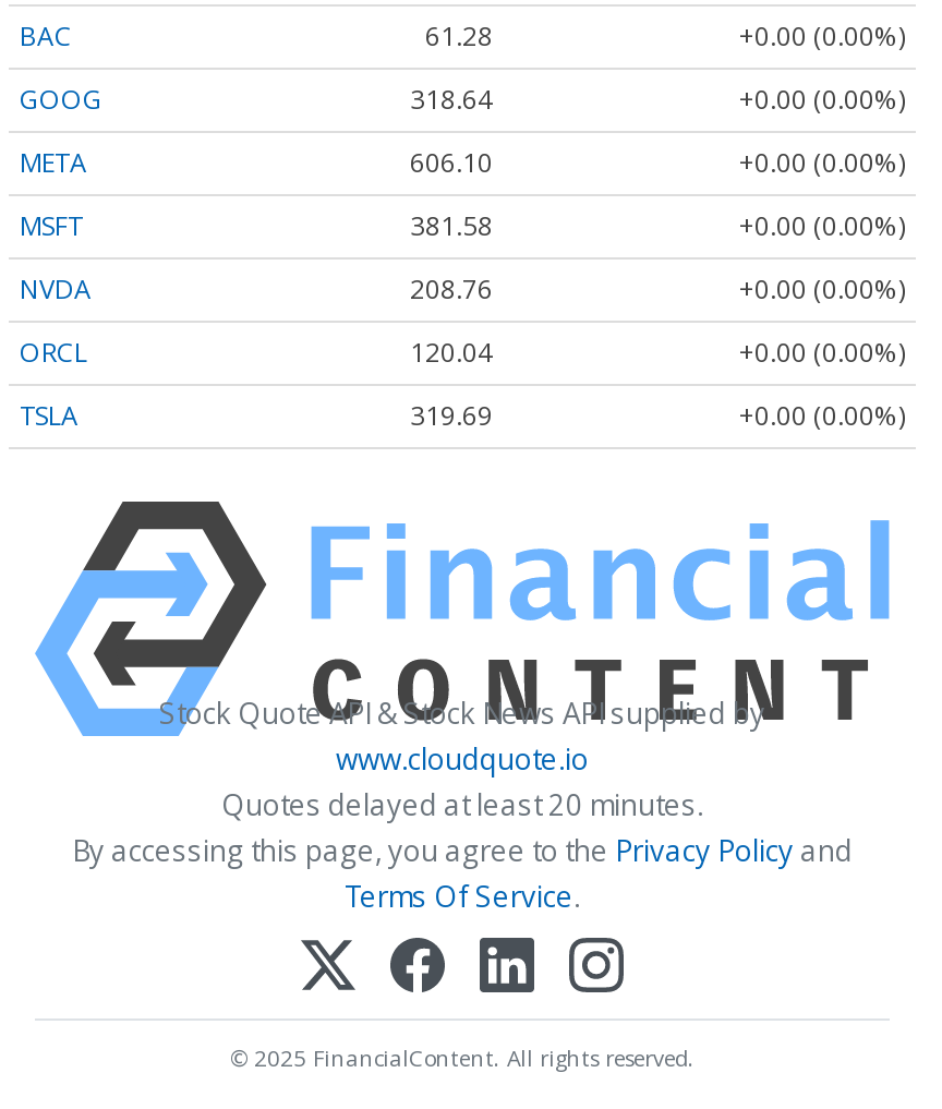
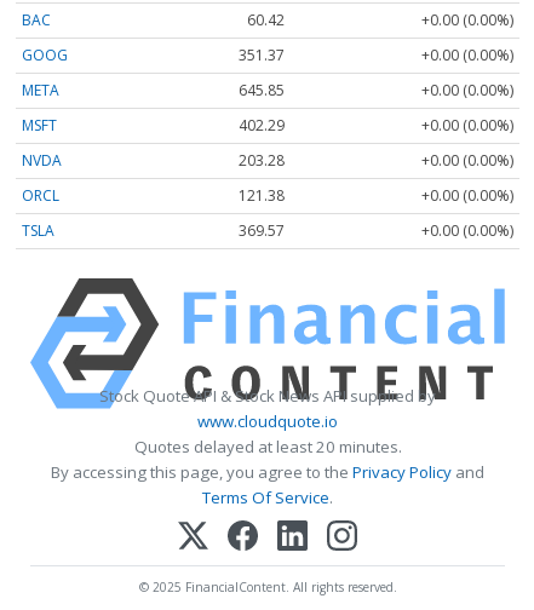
- 61.28
+ 60.42

- 318.64
+ 351.37

- 606.10
+ 645.85

- 381.58
+ 402.29

- 208.76
+ 203.28

- 120.04
+ 121.38

- 319.69
+ 369.57
